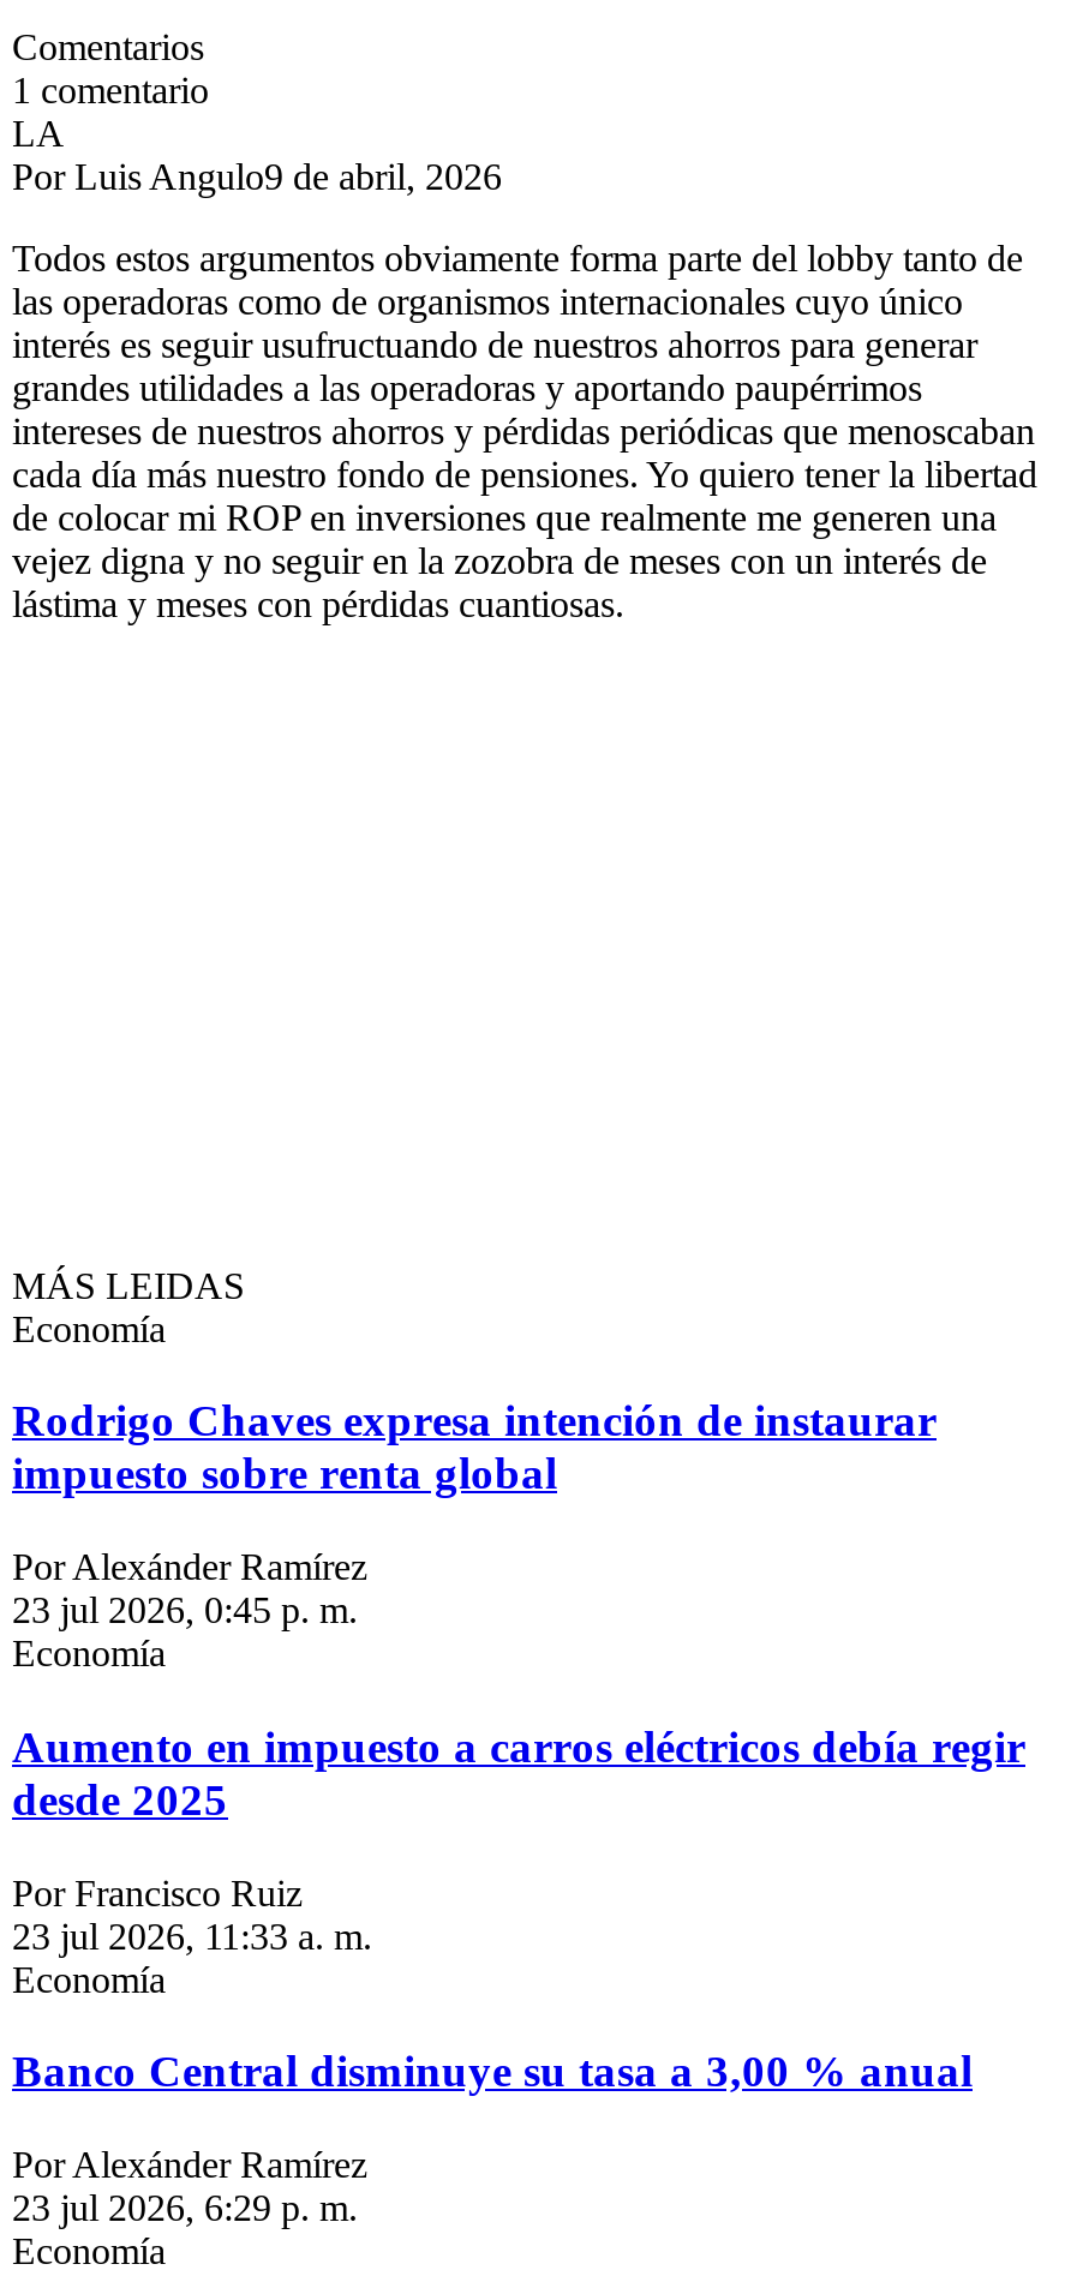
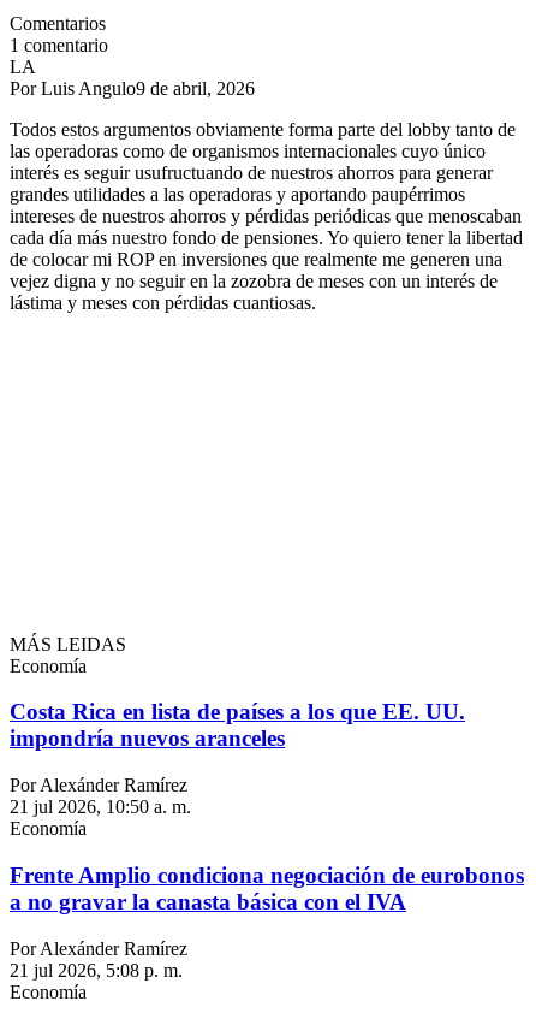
- Rodrigo Chaves expresa intención de instaurar
- impuesto sobre renta global
+ Costa Rica en lista de países a los que EE. UU.
+ impondría nuevos aranceles

- 23 jul 2026, 0:45 p. m.
+ 21 jul 2026, 10:50 a. m.

- Aumento en impuesto a carros eléctricos debía regir
- desde 2025
- Por Francisco Ruiz
- 23 jul 2026, 11:33 a. m.
- Economía
- Banco Central disminuye su tasa a 3,00 % anual
+ Frente Amplio condiciona negociación de eurobonos
+ a no gravar la canasta básica con el IVA

- 23 jul 2026, 6:29 p. m.
+ 21 jul 2026, 5:08 p. m.
